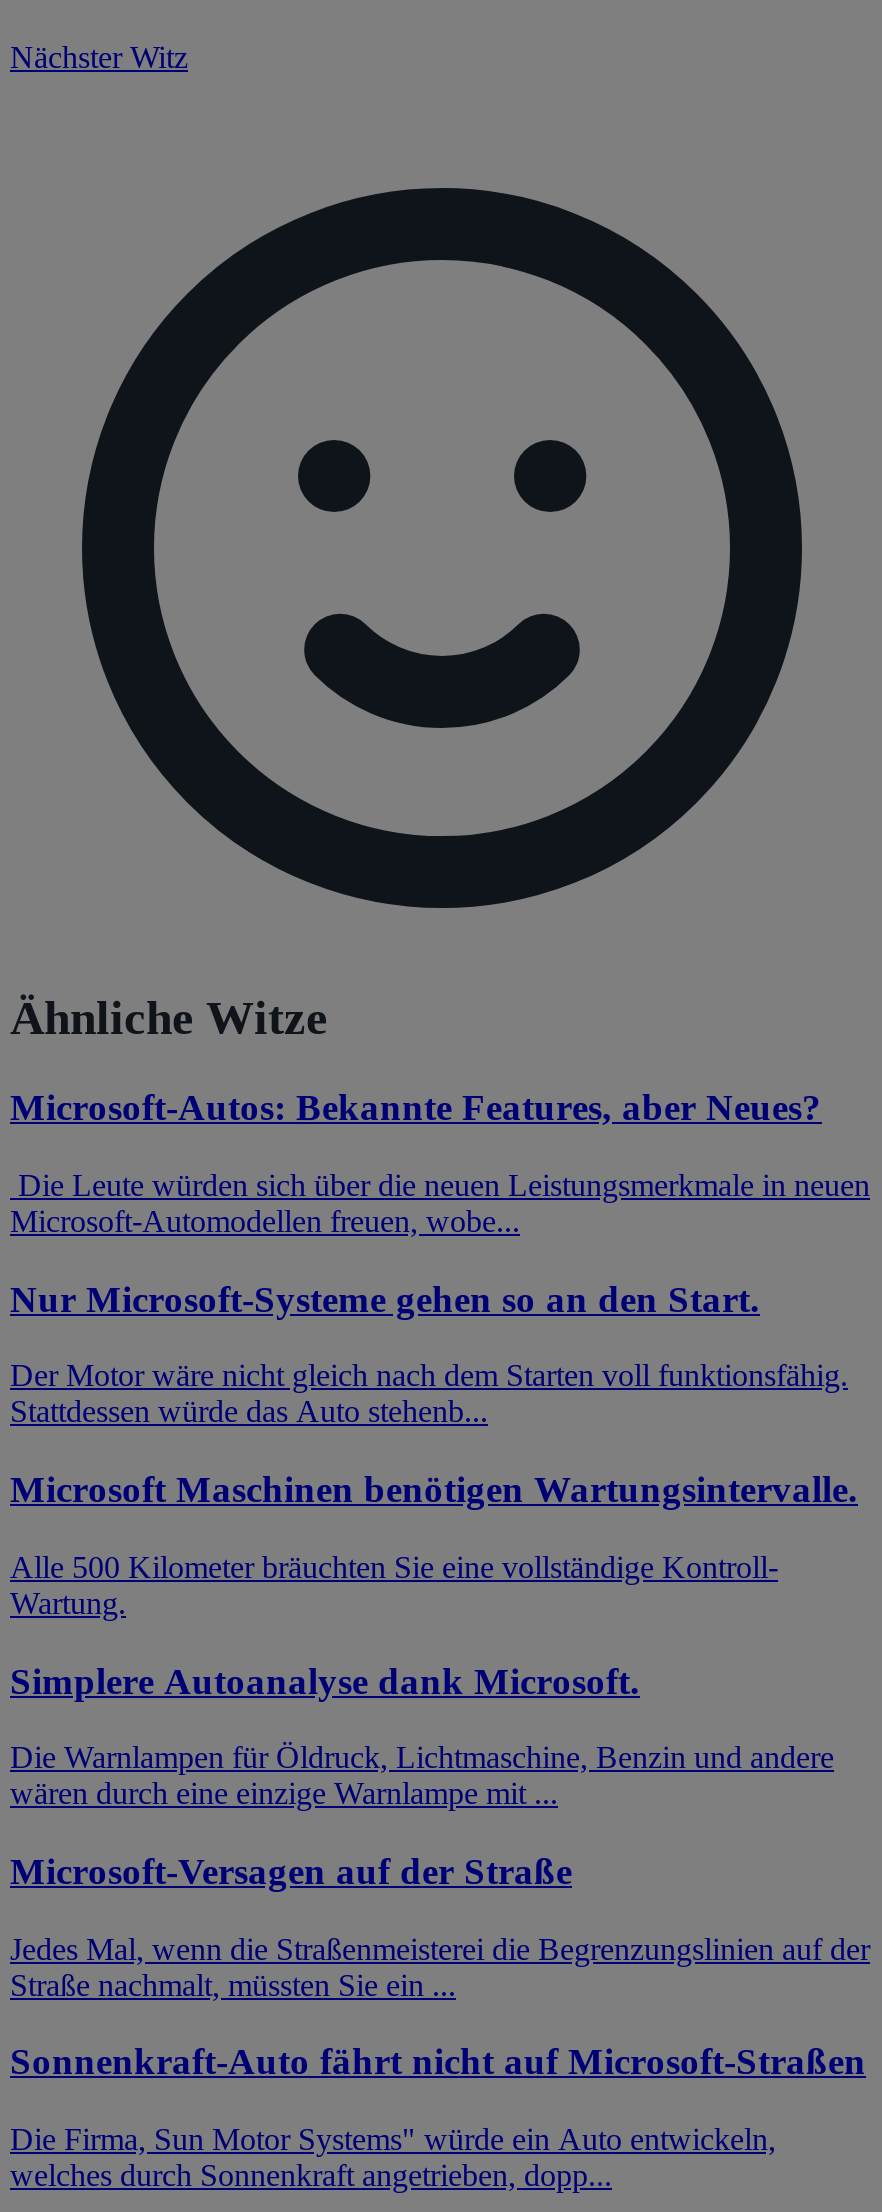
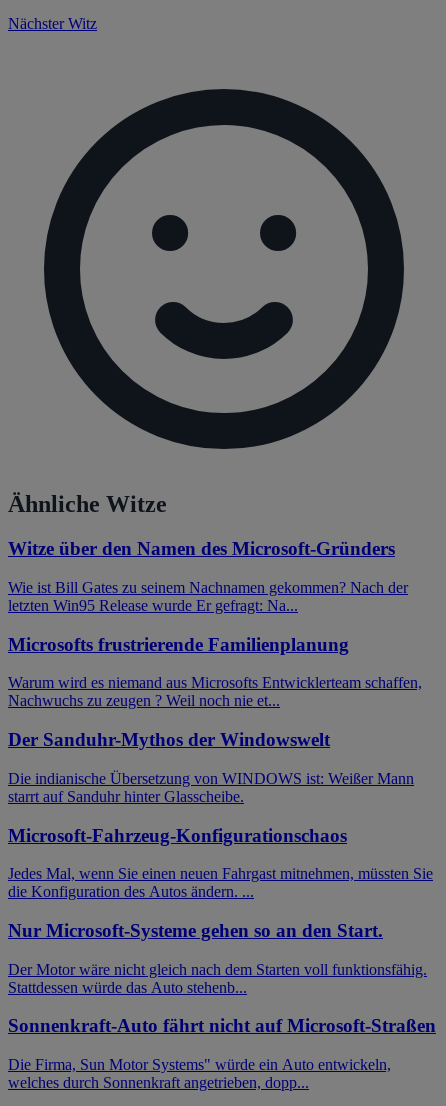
- Microsoft-Autos: Bekannte Features, aber Neues?
- Die Leute würden sich über die neuen Leistungsmerkmale in neuen
- Microsoft-Automodellen freuen, wobe...
+ Witze über den Namen des Microsoft-Gründers
+ Wie ist Bill Gates zu seinem Nachnamen gekommen? Nach der
+ letzten Win95 Release wurde Er gefragt: Na...
+ Microsofts frustrierende Familienplanung
+ Warum wird es niemand aus Microsofts Entwicklerteam schaffen,
+ Nachwuchs zu zeugen ? Weil noch nie et...
+ Der Sanduhr-Mythos der Windowswelt
+ Die indianische Übersetzung von WINDOWS ist: Weißer Mann
+ starrt auf Sanduhr hinter Glasscheibe.
+ Microsoft-Fahrzeug-Konfigurationschaos
+ Jedes Mal, wenn Sie einen neuen Fahrgast mitnehmen, müssten Sie
+ die Konfiguration des Autos ändern. ...

moved down: Nur Microsoft-Systeme gehen so an den Start. | Der Motor wäre nicht gleich nach dem Starten voll funktionsfähig. | Stattdessen würde das Auto stehenb...

- Microsoft Maschinen benötigen Wartungsintervalle.
- Alle 500 Kilometer bräuchten Sie eine vollständige Kontroll-
- Wartung.
- Simplere Autoanalyse dank Microsoft.
- Die Warnlampen für Öldruck, Lichtmaschine, Benzin und andere
- wären durch eine einzige Warnlampe mit ...
- Microsoft-Versagen auf der Straße
- Jedes Mal, wenn die Straßenmeisterei die Begrenzungslinien auf der
- Straße nachmalt, müssten Sie ein ...
